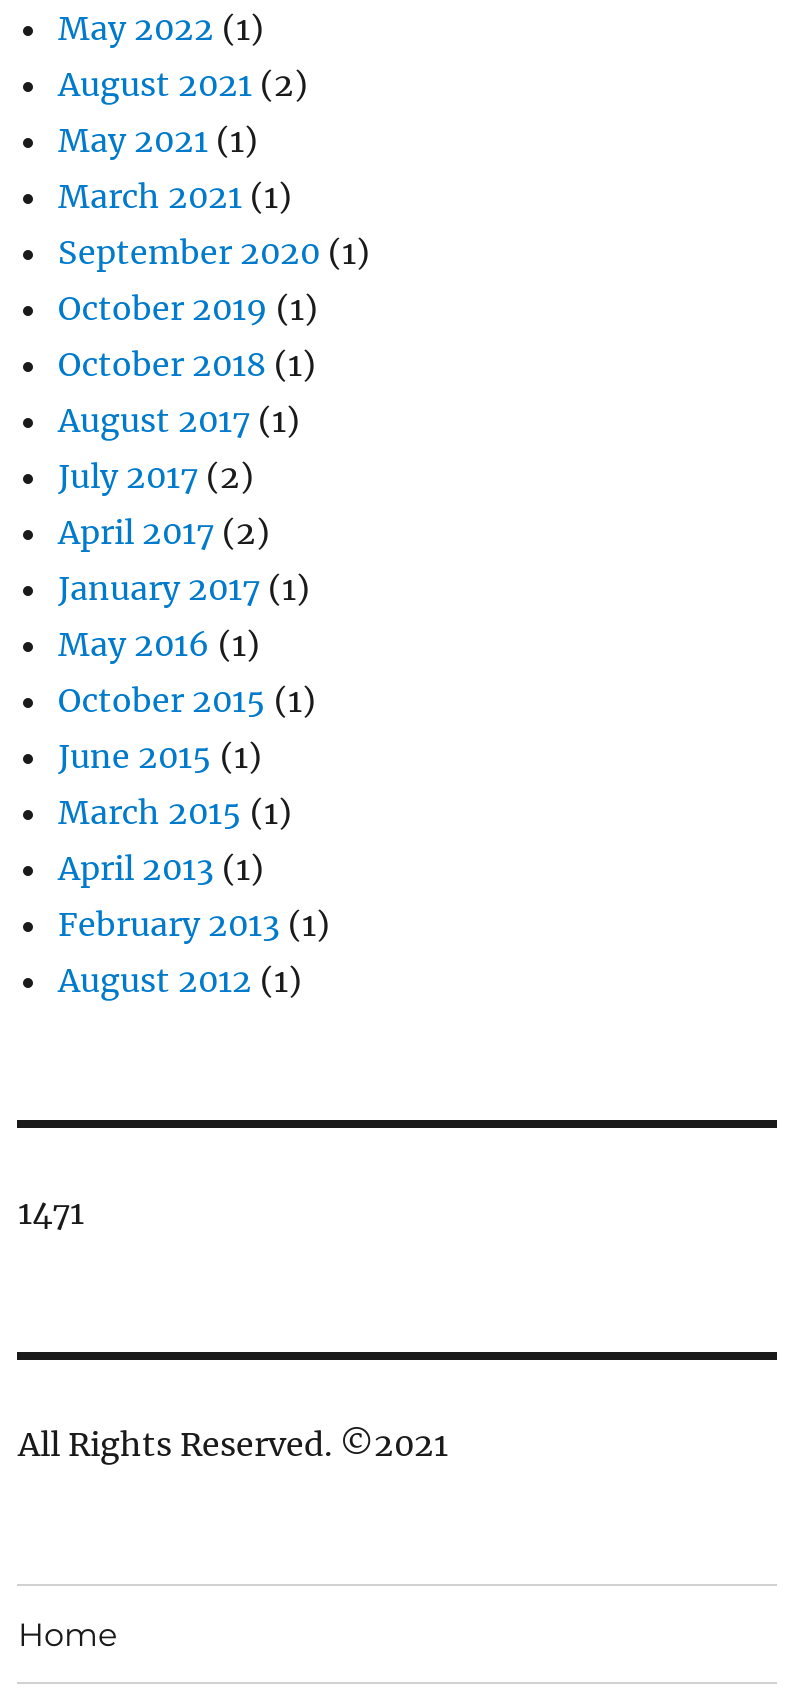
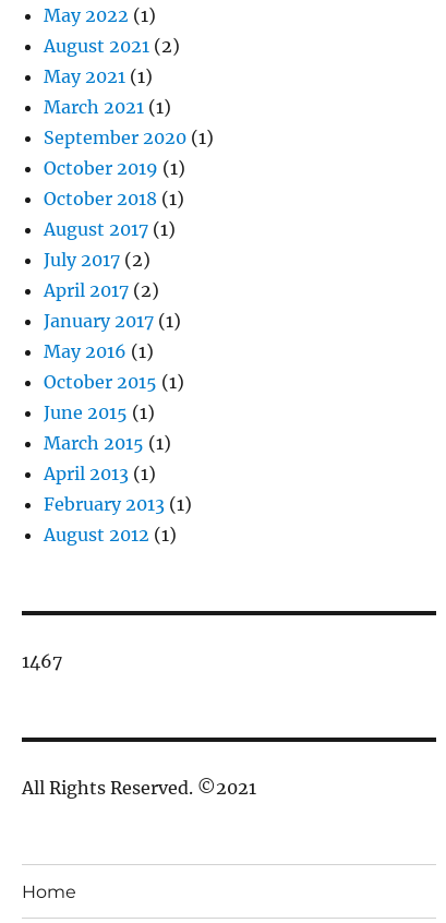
- 1471
+ 1467
